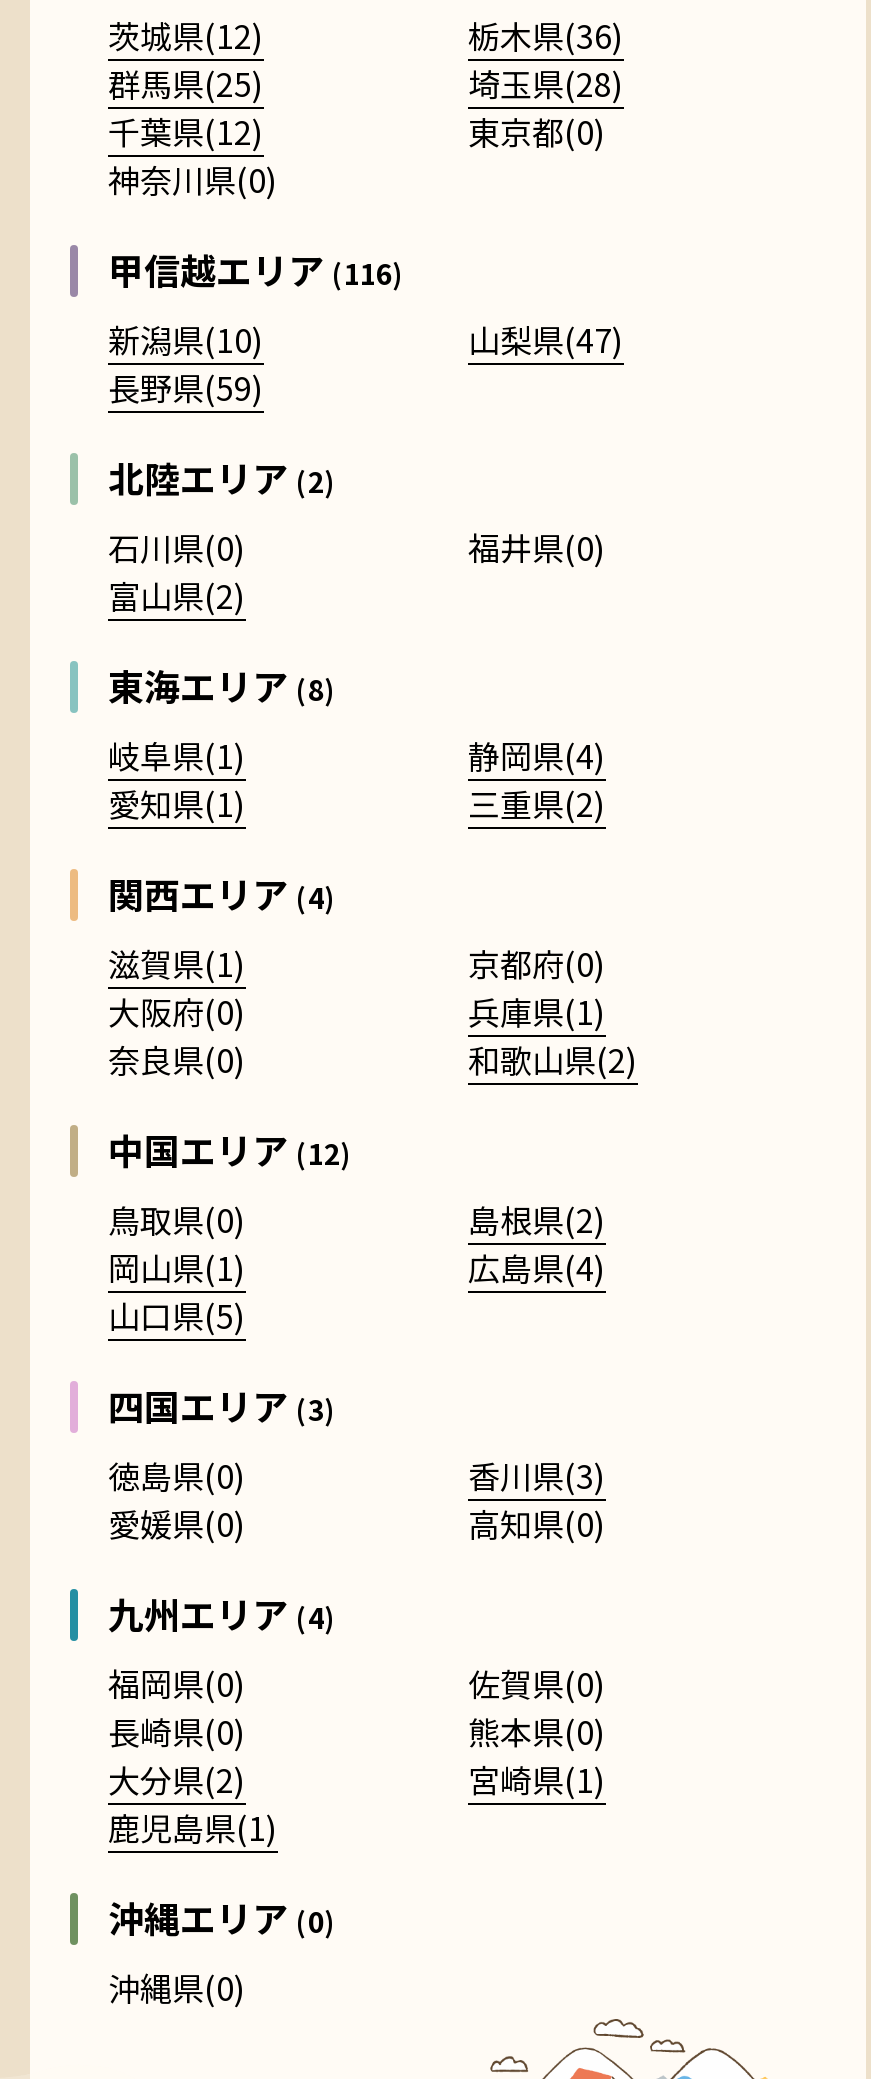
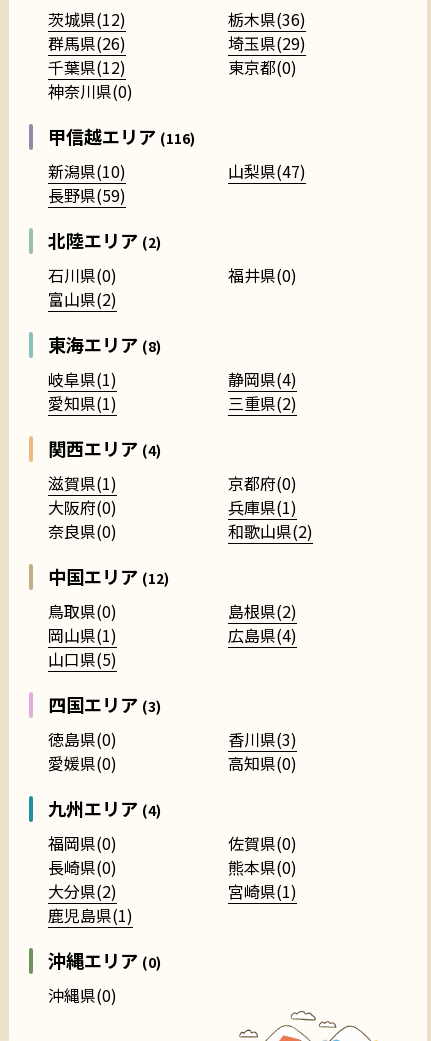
- 群馬県(25)
+ 群馬県(26)

- 埼玉県(28)
+ 埼玉県(29)
